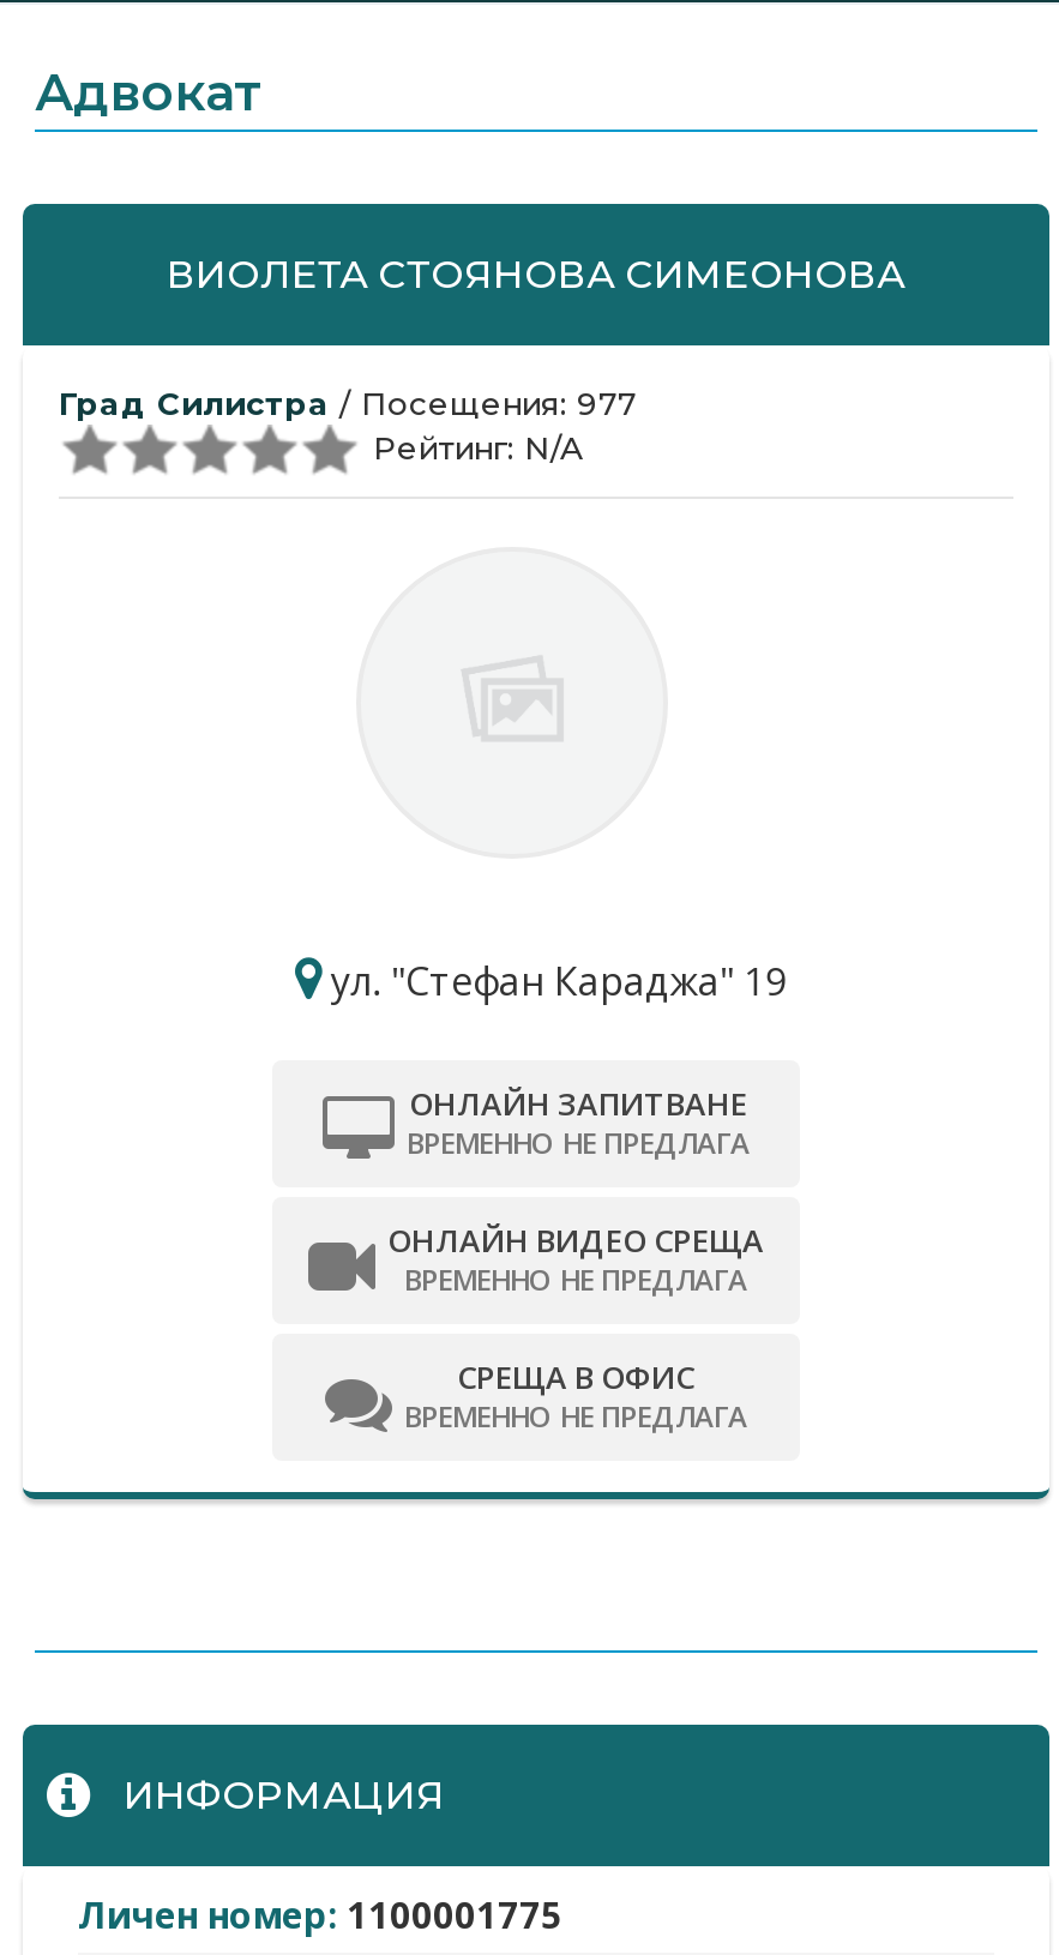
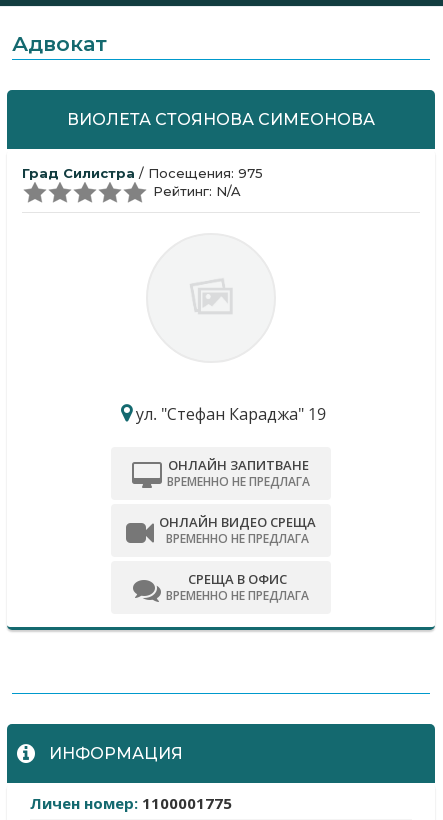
- Град Силистра / Посещения: 977
+ Град Силистра / Посещения: 975
